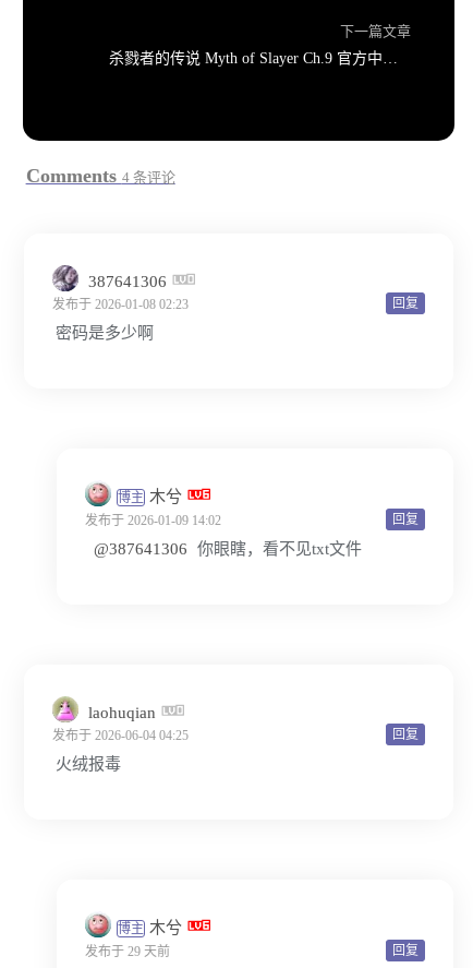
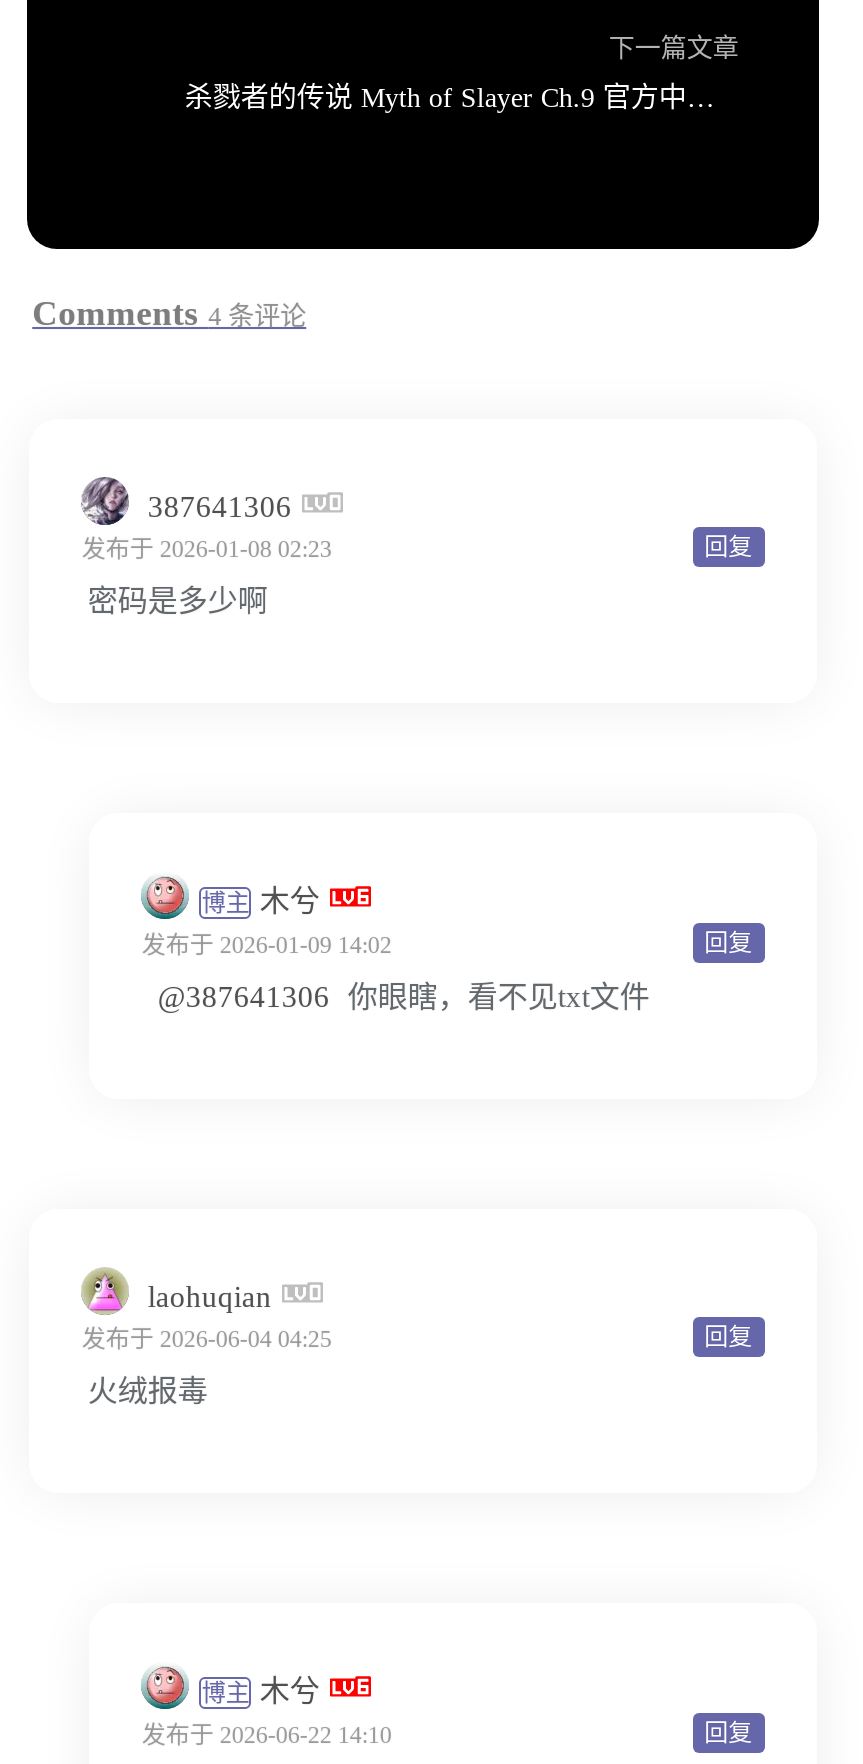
- 发布于 29 天前
+ 发布于 2026-06-22 14:10
